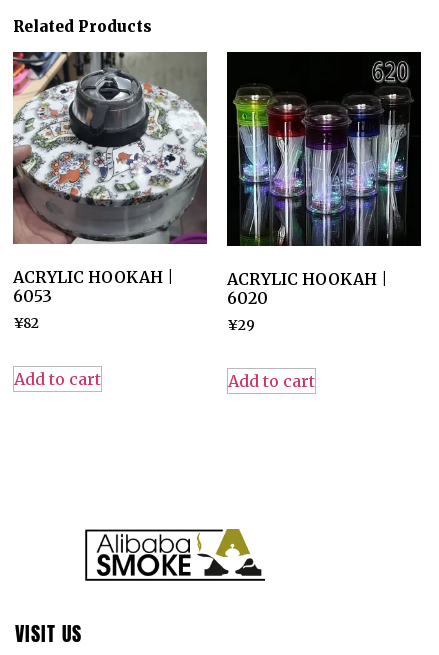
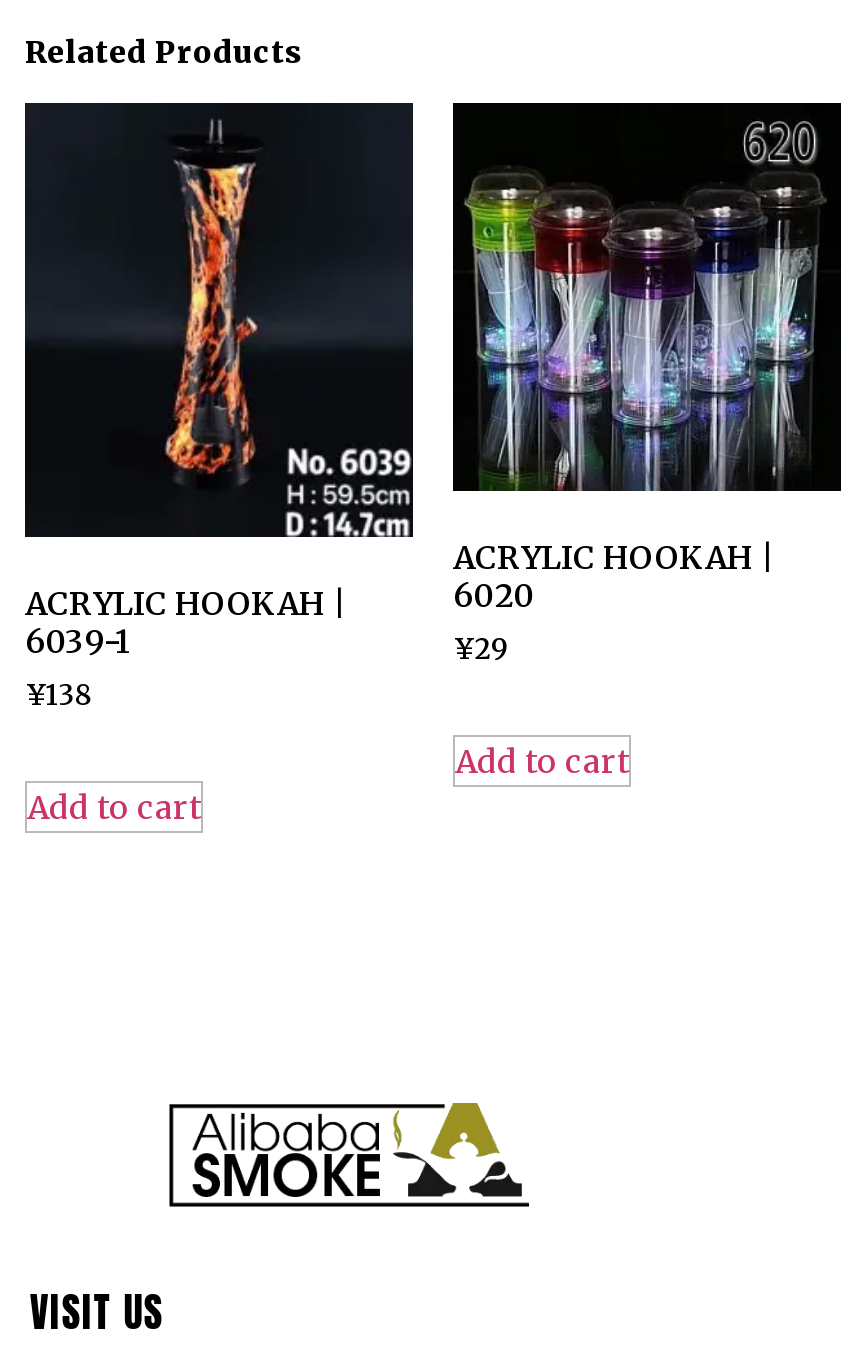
- [image]
+ [image]

- 6053
+ 6039-1

- ¥82
+ ¥138
